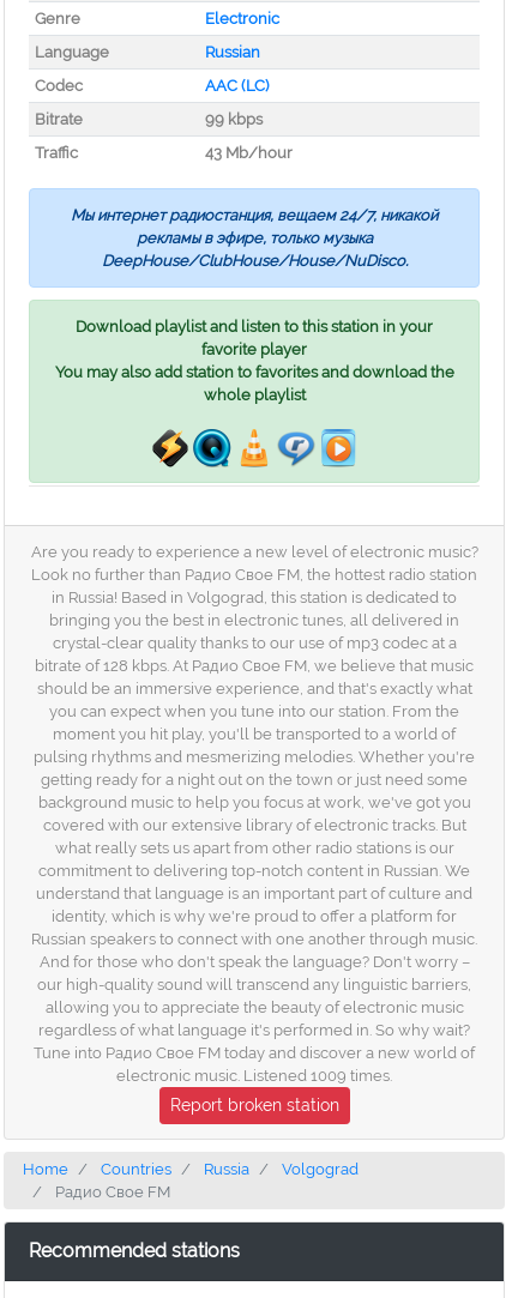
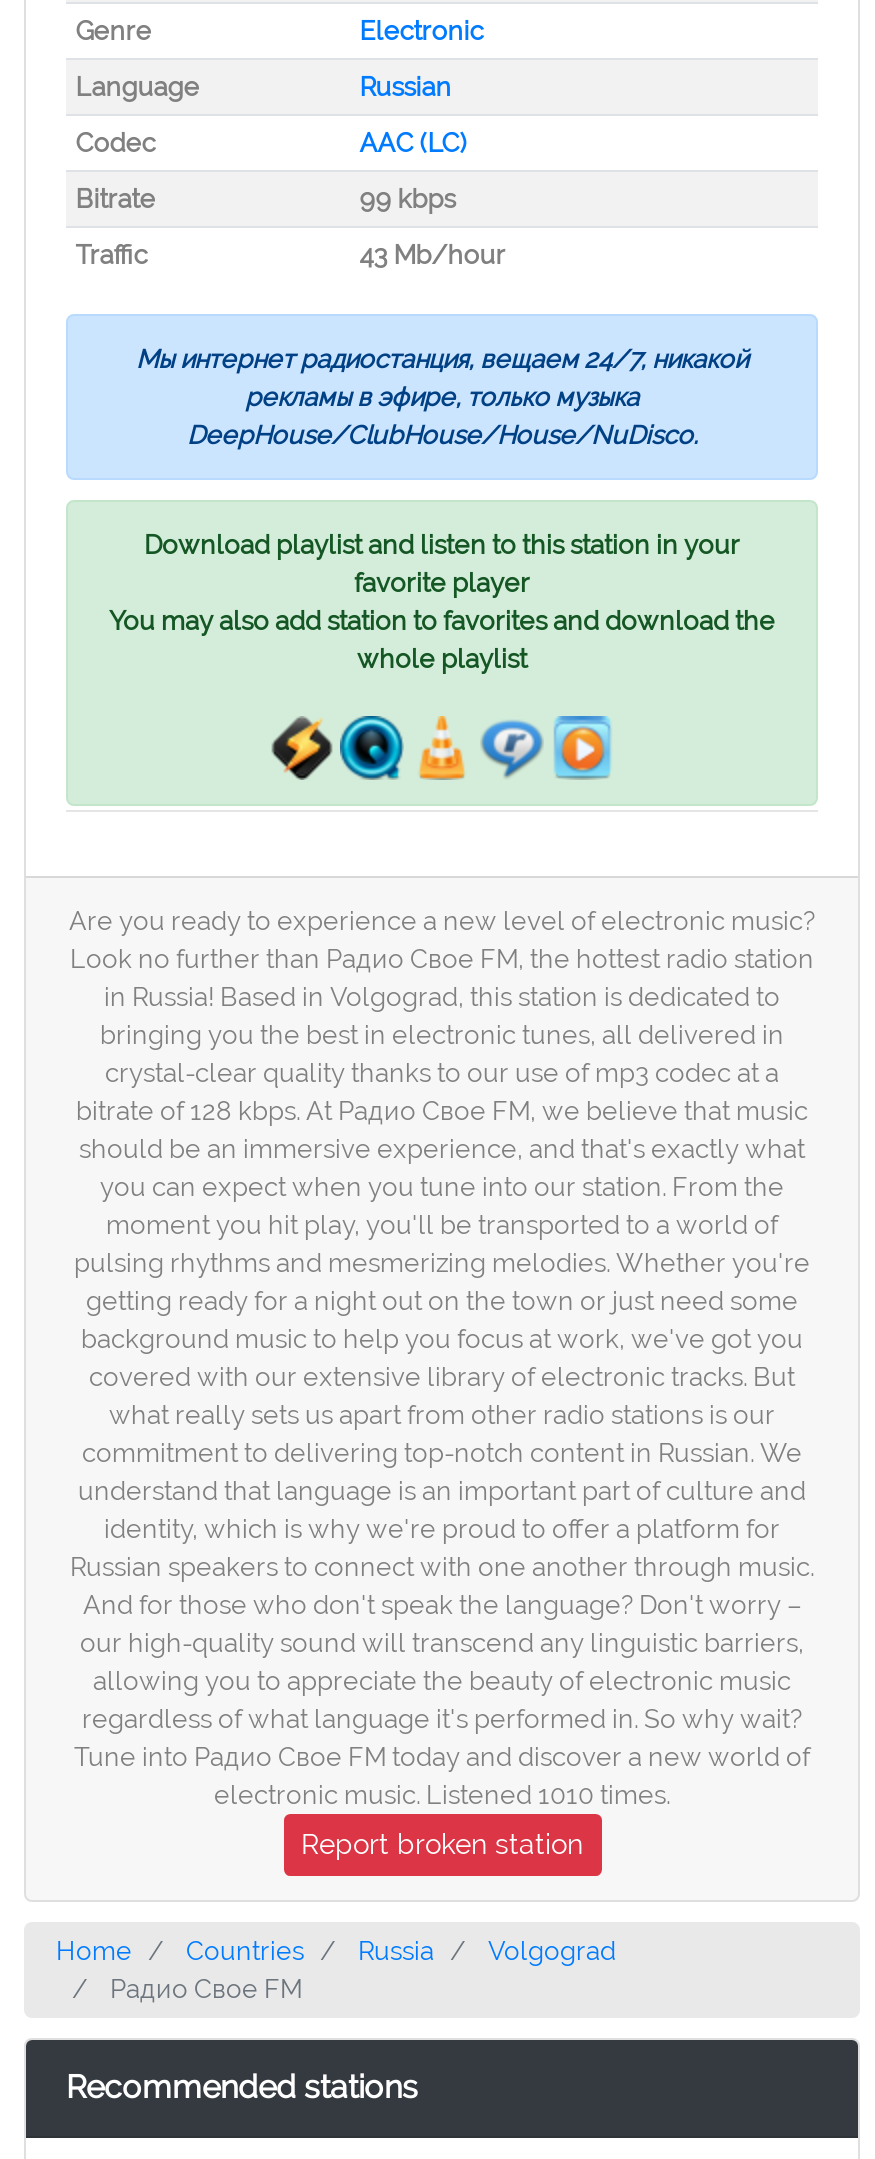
- electronic music. Listened 1009 times.
+ electronic music. Listened 1010 times.
